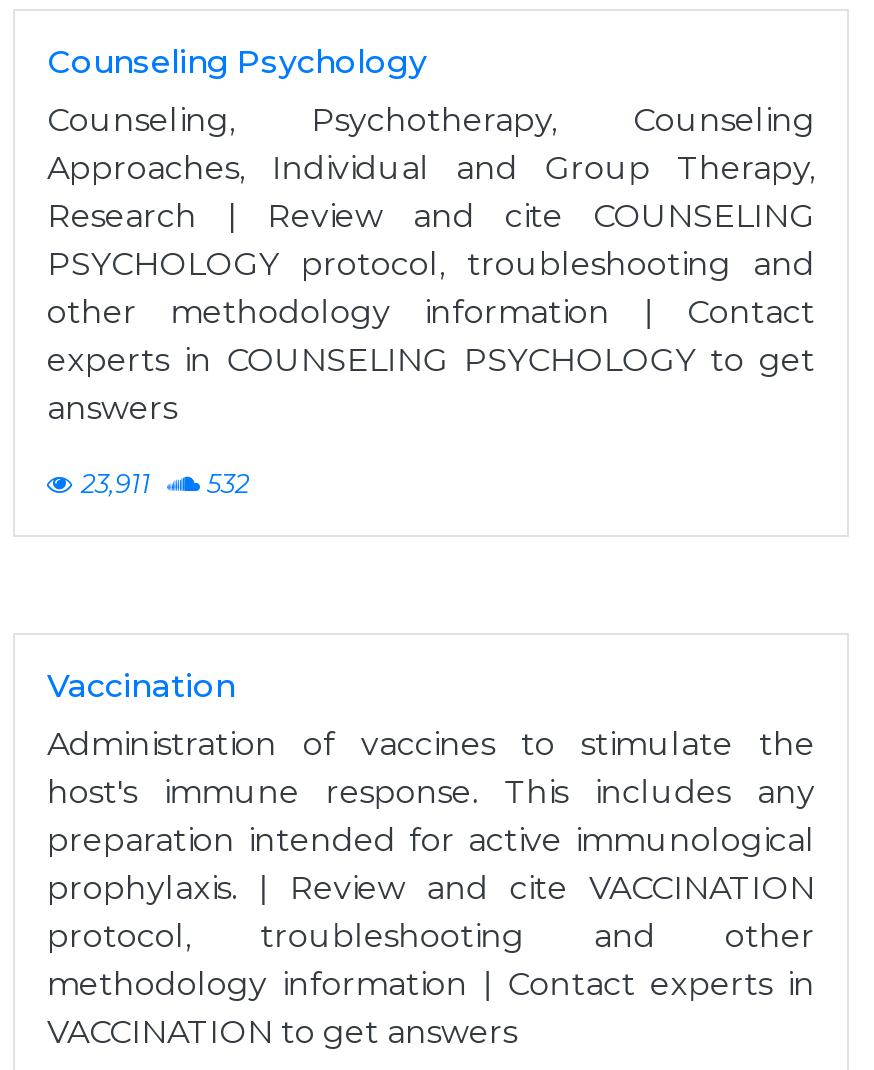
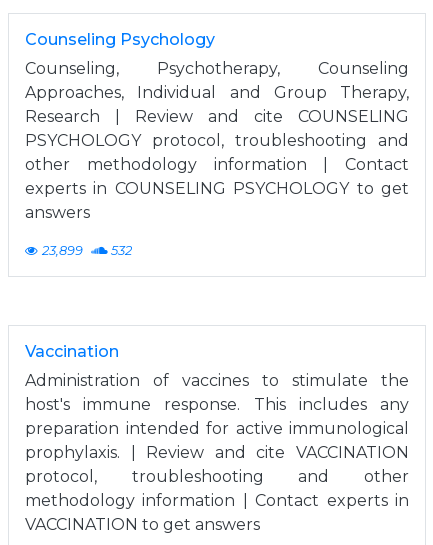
- 23,911 532
+ 23,899 532
